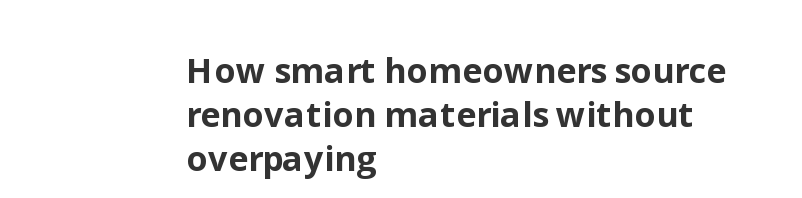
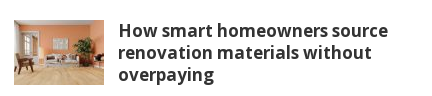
+ [image]
